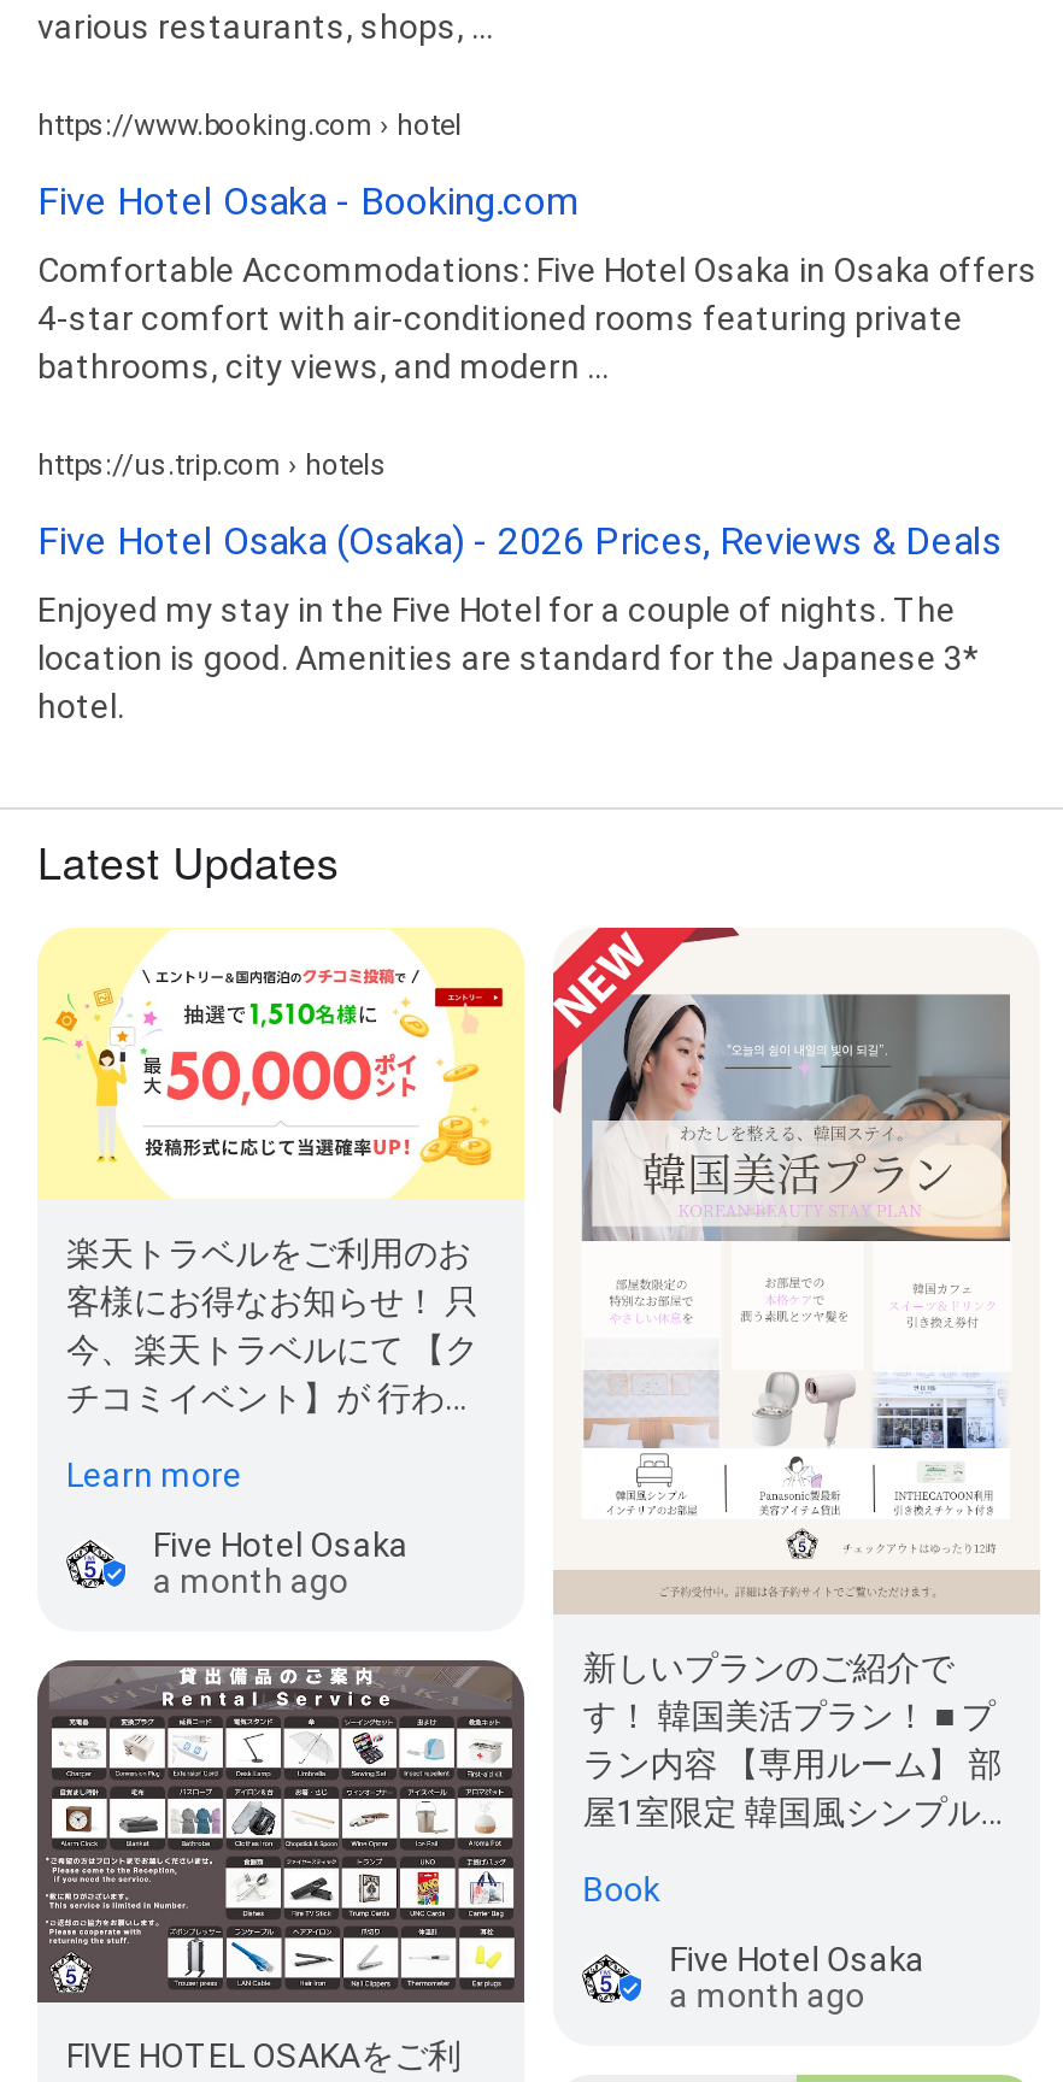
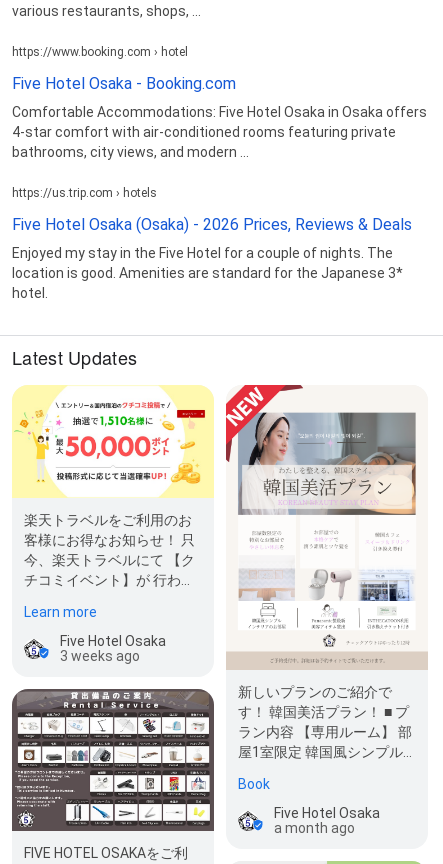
- a month ago
+ 3 weeks ago
